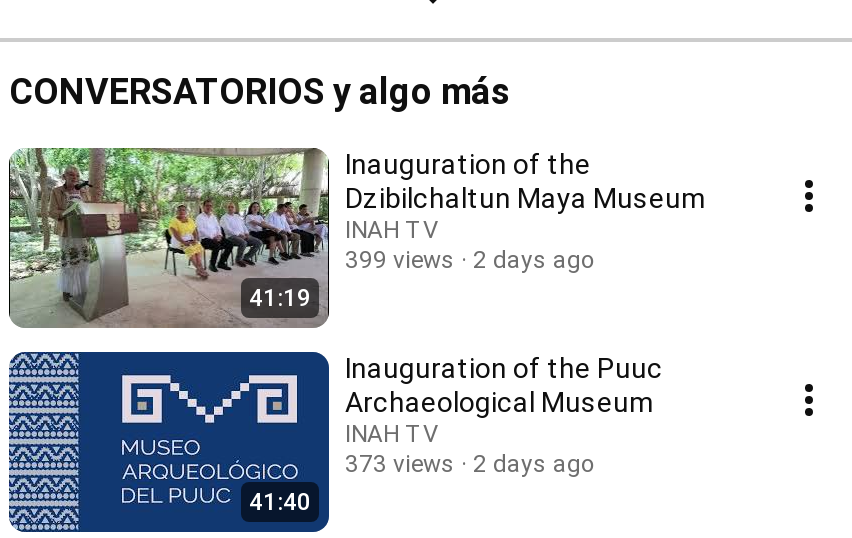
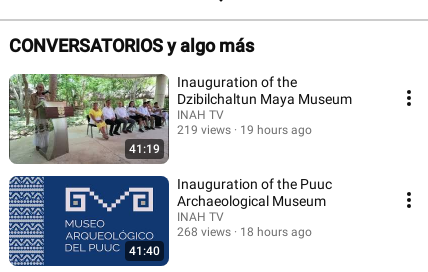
- 399 views
+ 219 views

- 2 days ago
+ 19 hours ago

- 373 views
+ 268 views

- 2 days ago
+ 18 hours ago
